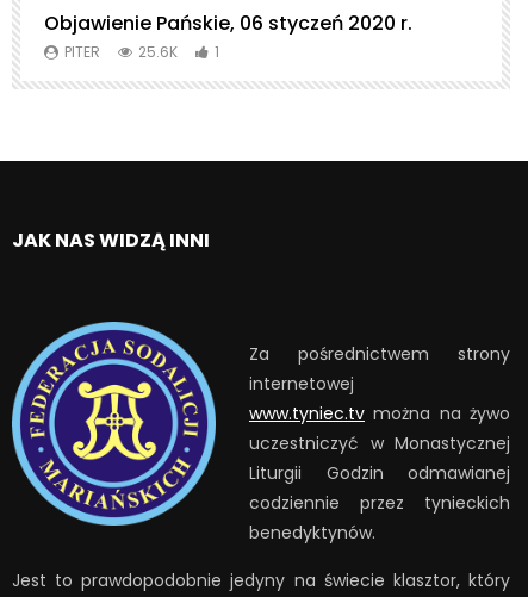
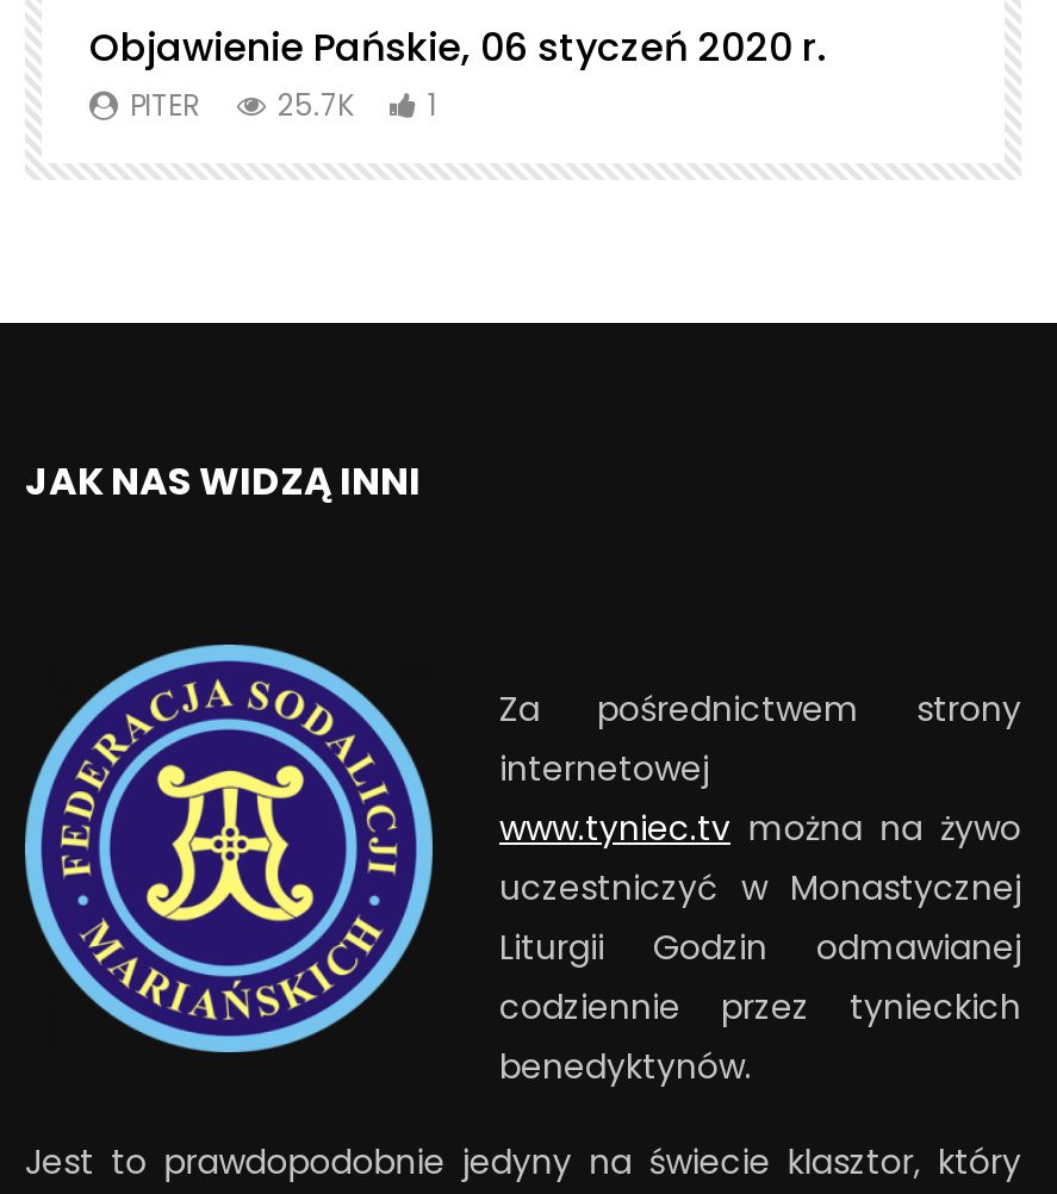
- PITER 25.6K 1
+ PITER 25.7K 1
